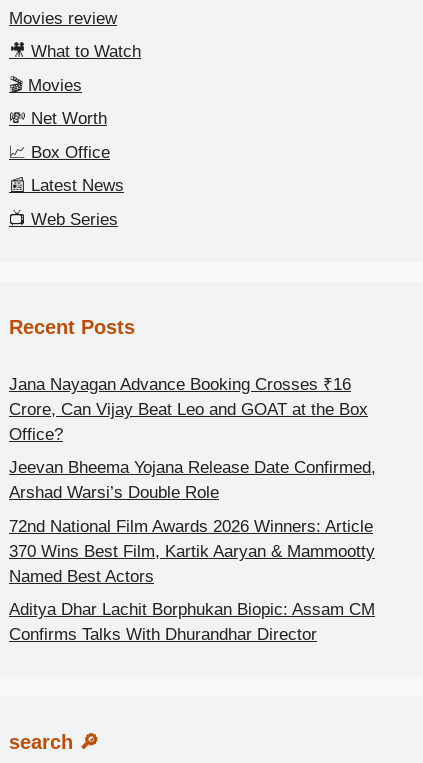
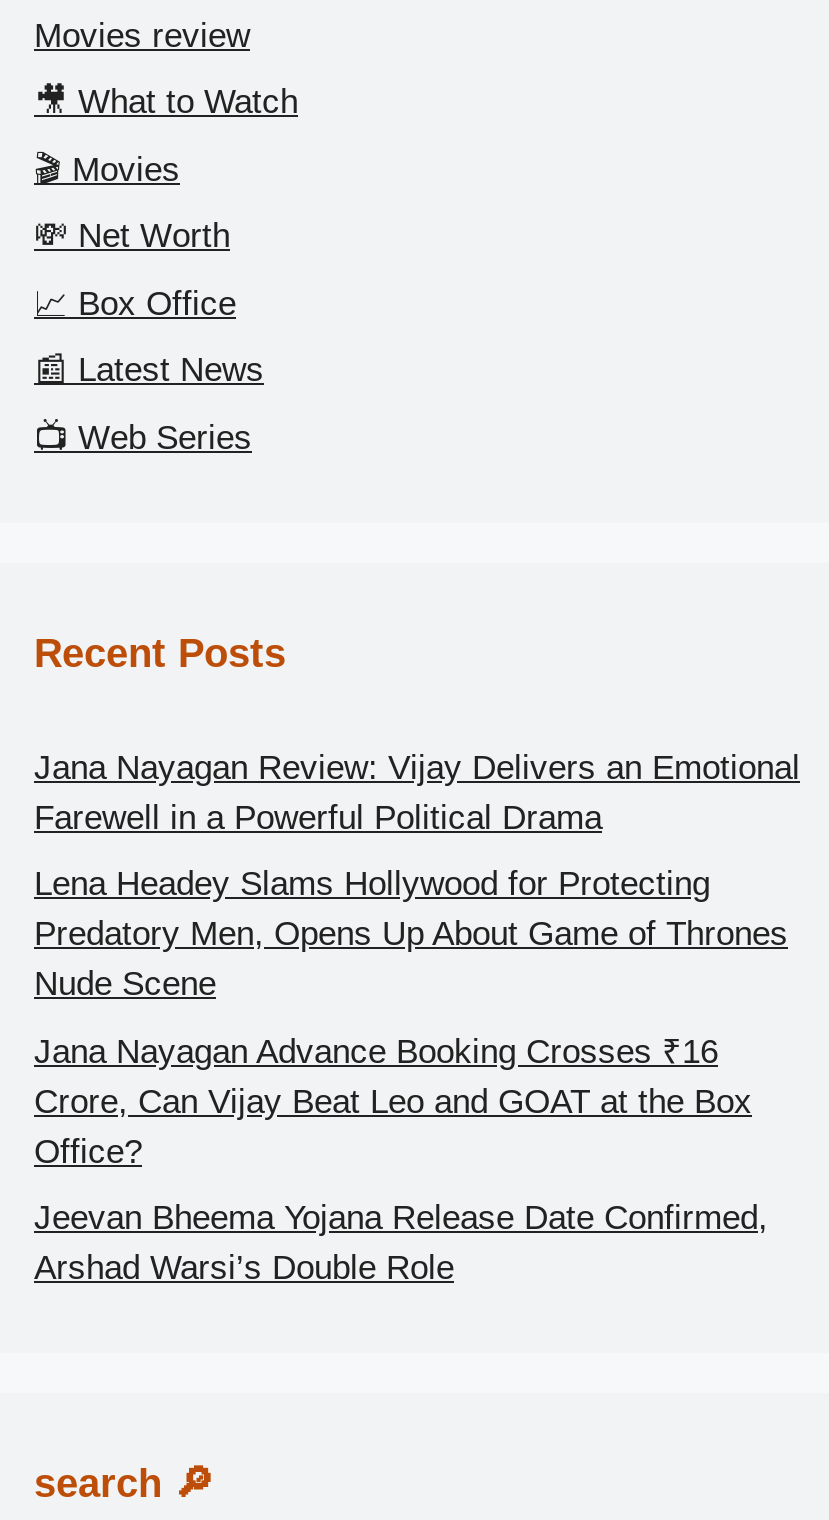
+ Jana Nayagan Review: Vijay Delivers an Emotional
+ Farewell in a Powerful Political Drama
+ Lena Headey Slams Hollywood for Protecting
+ Predatory Men, Opens Up About Game of Thrones
+ Nude Scene

moved down: Jana Nayagan Advance Booking Crosses ₹16 | Crore, Can Vijay Beat Leo and GOAT at the Box | Office? | Jeevan Bheema Yojana Release Date Confirmed, | Arshad Warsi’s Double Role

- 72nd National Film Awards 2026 Winners: Article
- 370 Wins Best Film, Kartik Aaryan & Mammootty
- Named Best Actors
- Aditya Dhar Lachit Borphukan Biopic: Assam CM
- Confirms Talks With Dhurandhar Director
